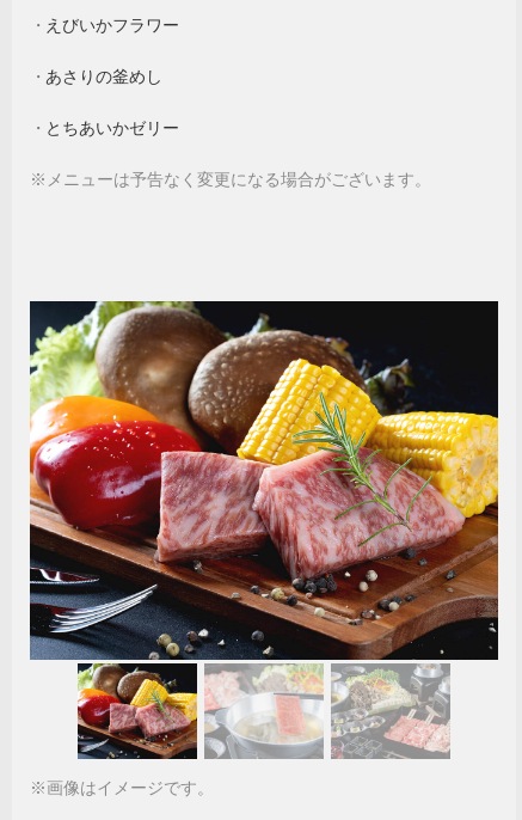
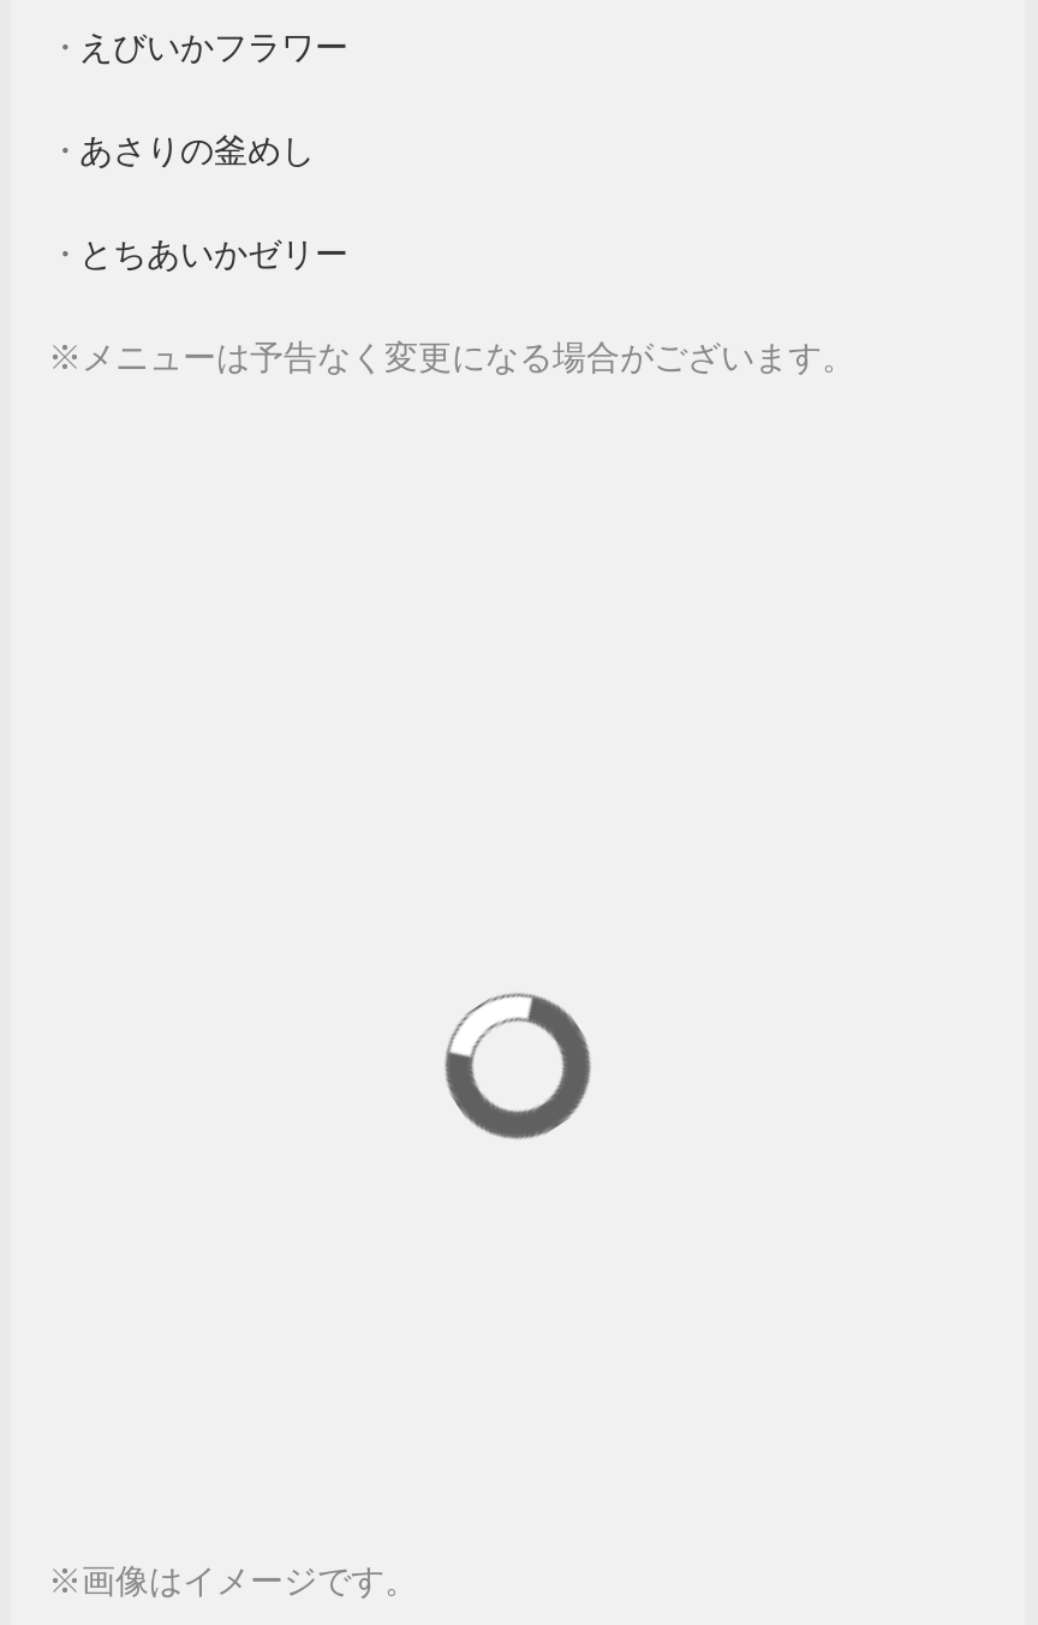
- [image]
